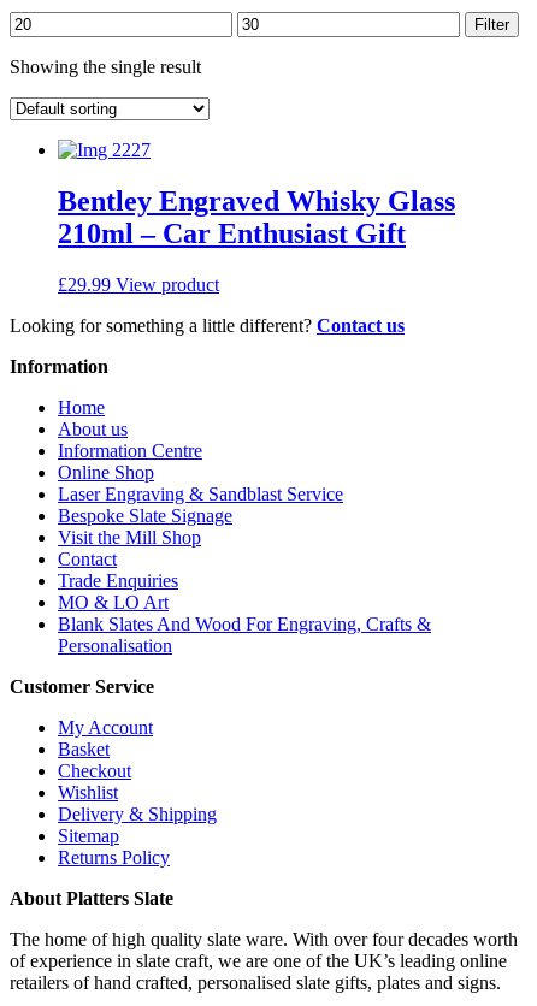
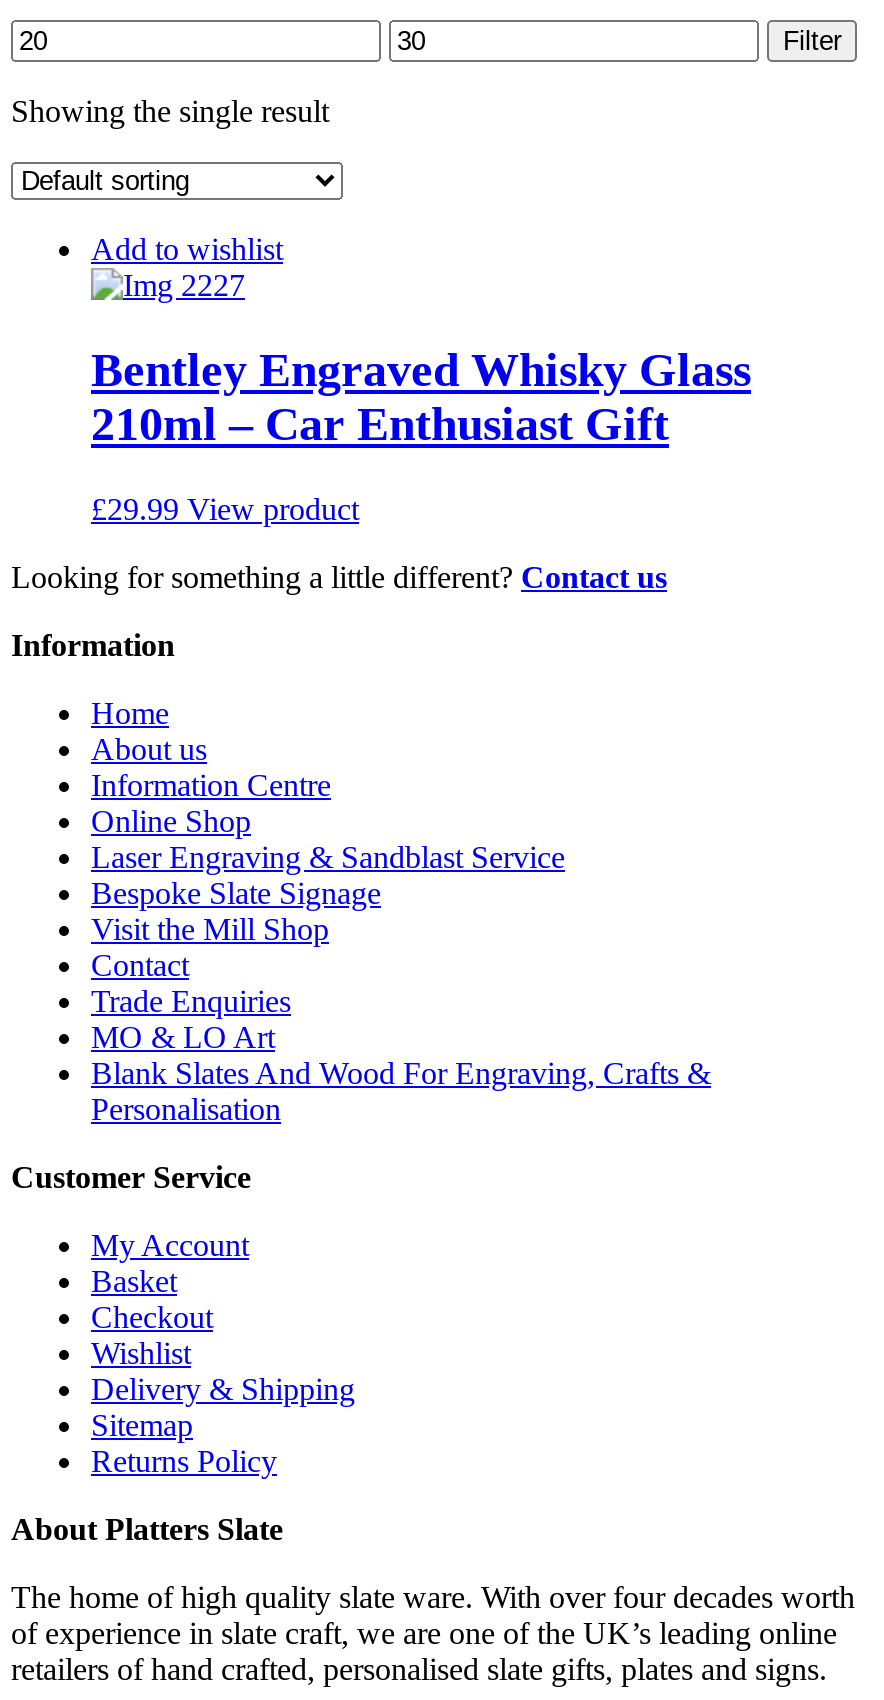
+ Add to wishlist
